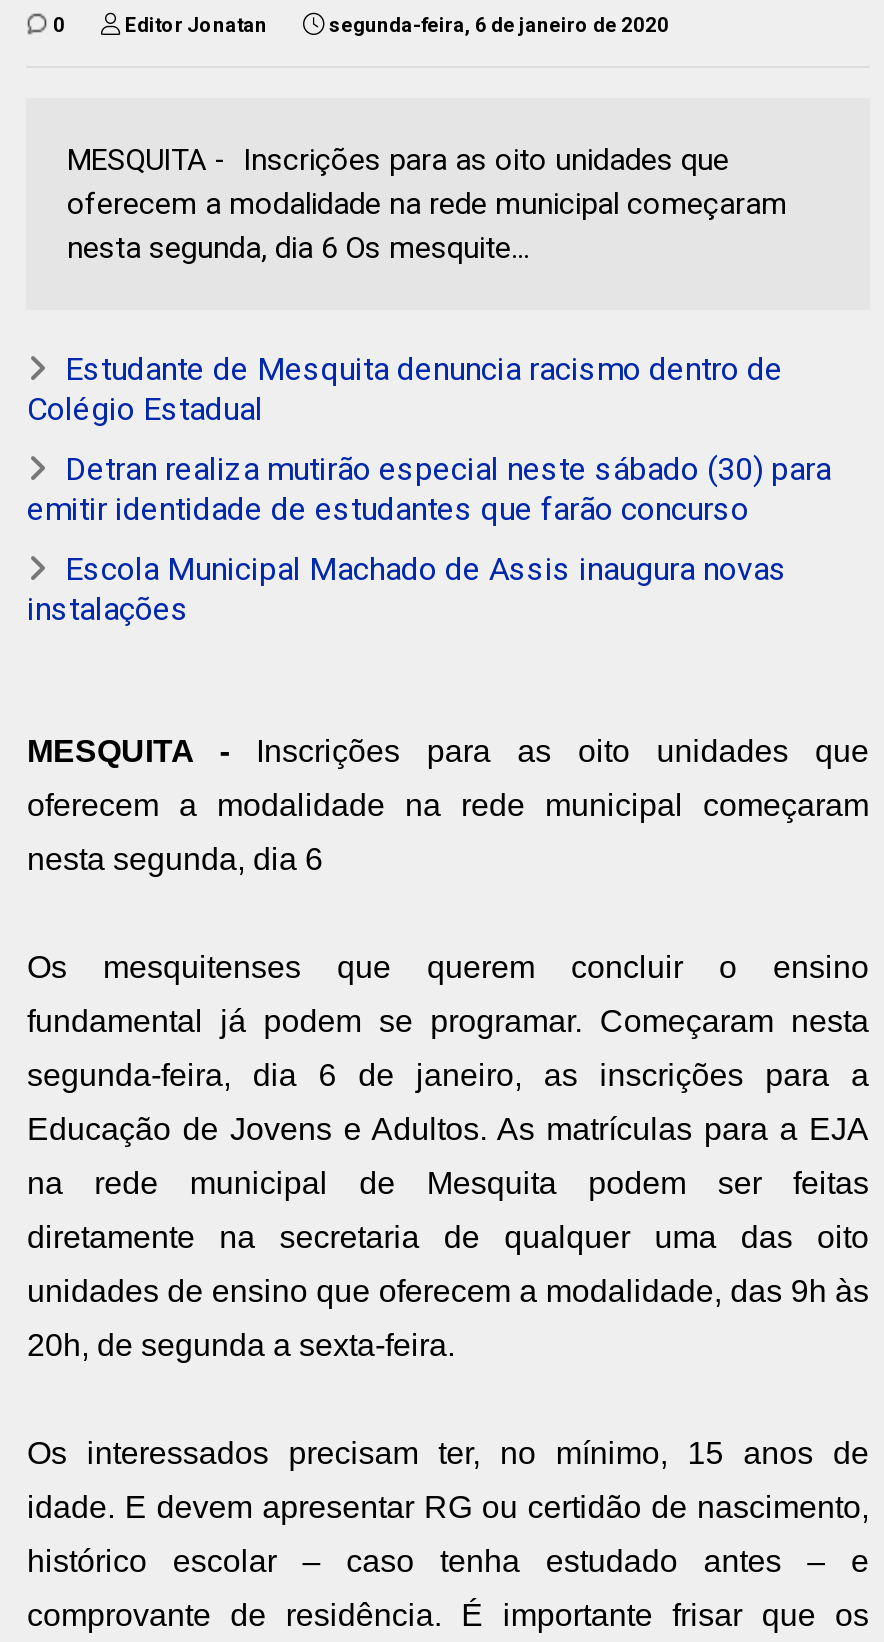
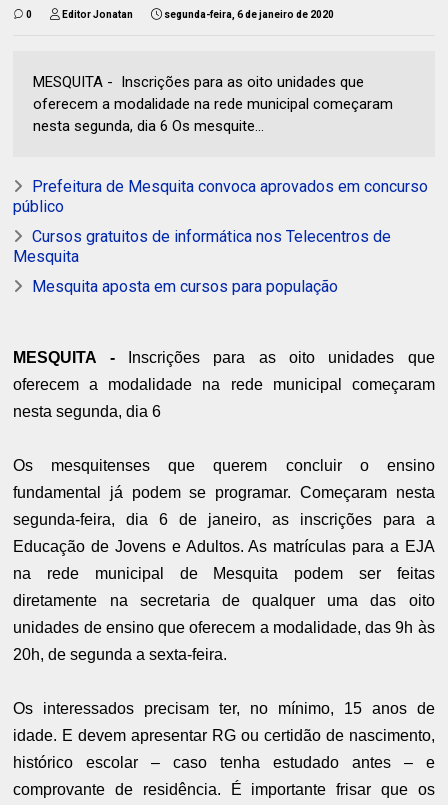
- Estudante de Mesquita denuncia racismo dentro de
- Colégio Estadual
+ Prefeitura de Mesquita convoca aprovados em concurso
+ público

- Detran realiza mutirão especial neste sábado (30) para
- emitir identidade de estudantes que farão concurso
+ Cursos gratuitos de informática nos Telecentros de
+ Mesquita

- Escola Municipal Machado de Assis inaugura novas
- instalações
+ Mesquita aposta em cursos para população
